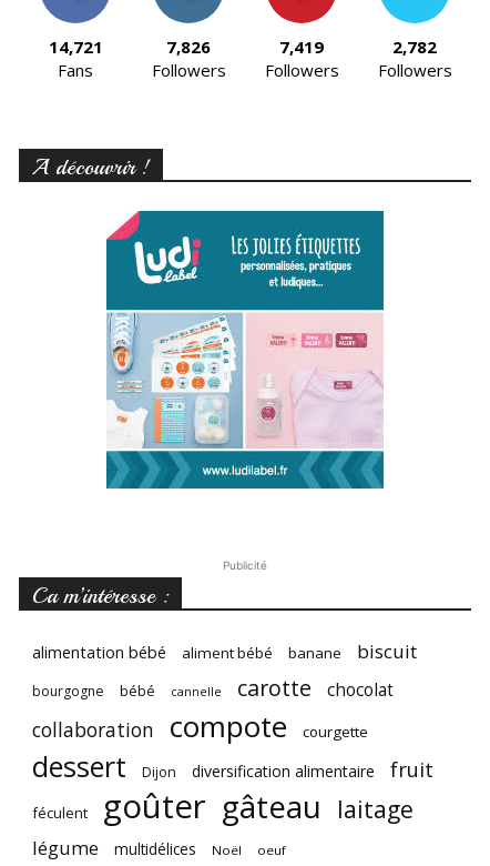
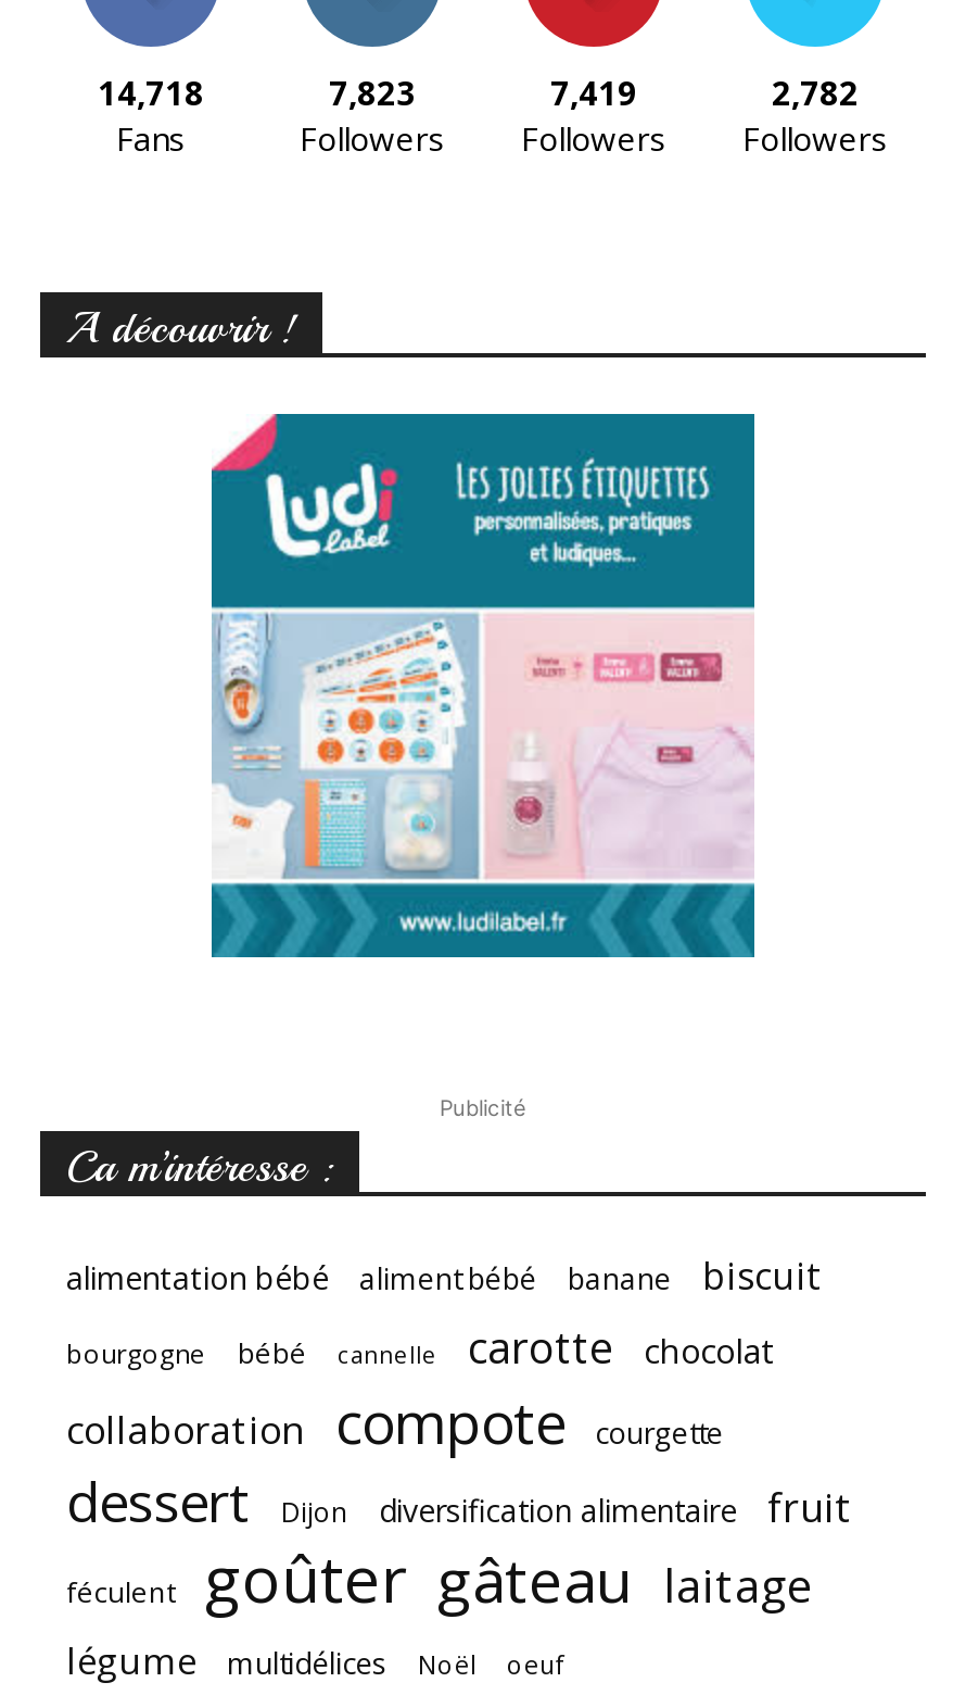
- 14,721
+ 14,718

- 7,826
+ 7,823
